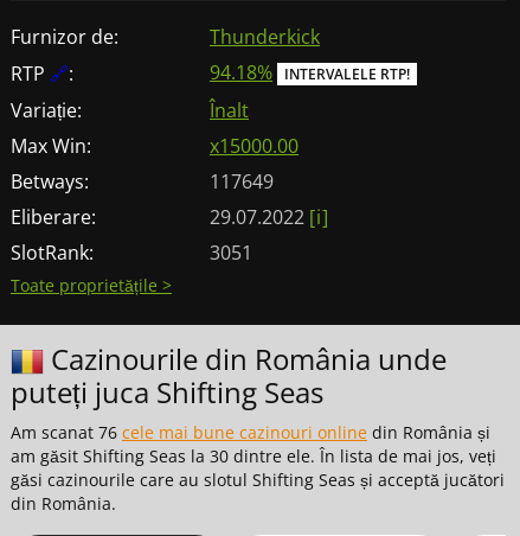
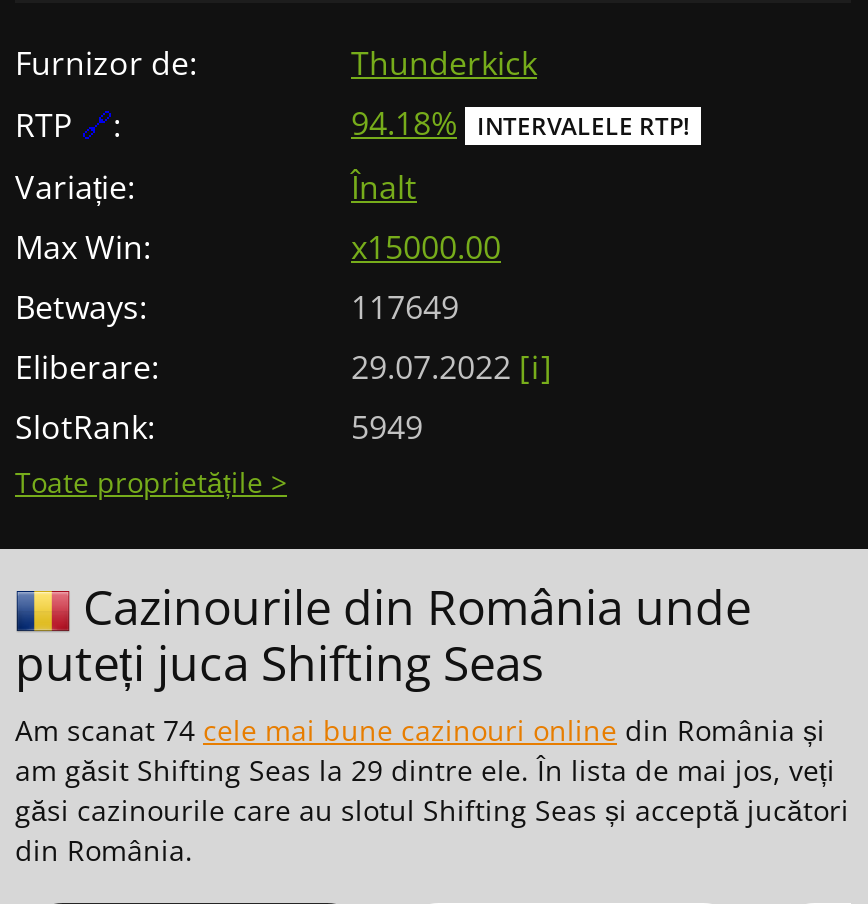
- 3051
+ 5949

- Am scanat 76 cele mai bune cazinouri online din România și
+ Am scanat 74 cele mai bune cazinouri online din România și

- am găsit Shifting Seas la 30 dintre ele. În lista de mai jos, veți
+ am găsit Shifting Seas la 29 dintre ele. În lista de mai jos, veți
